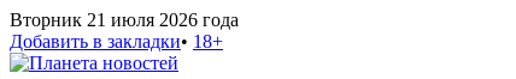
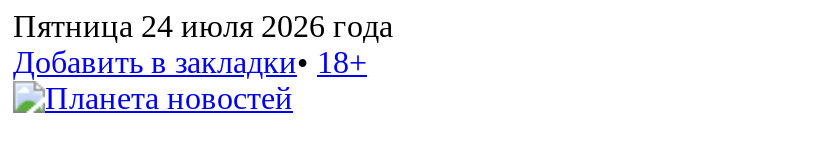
- Вторник 21 июля 2026 года
+ Пятница 24 июля 2026 года
